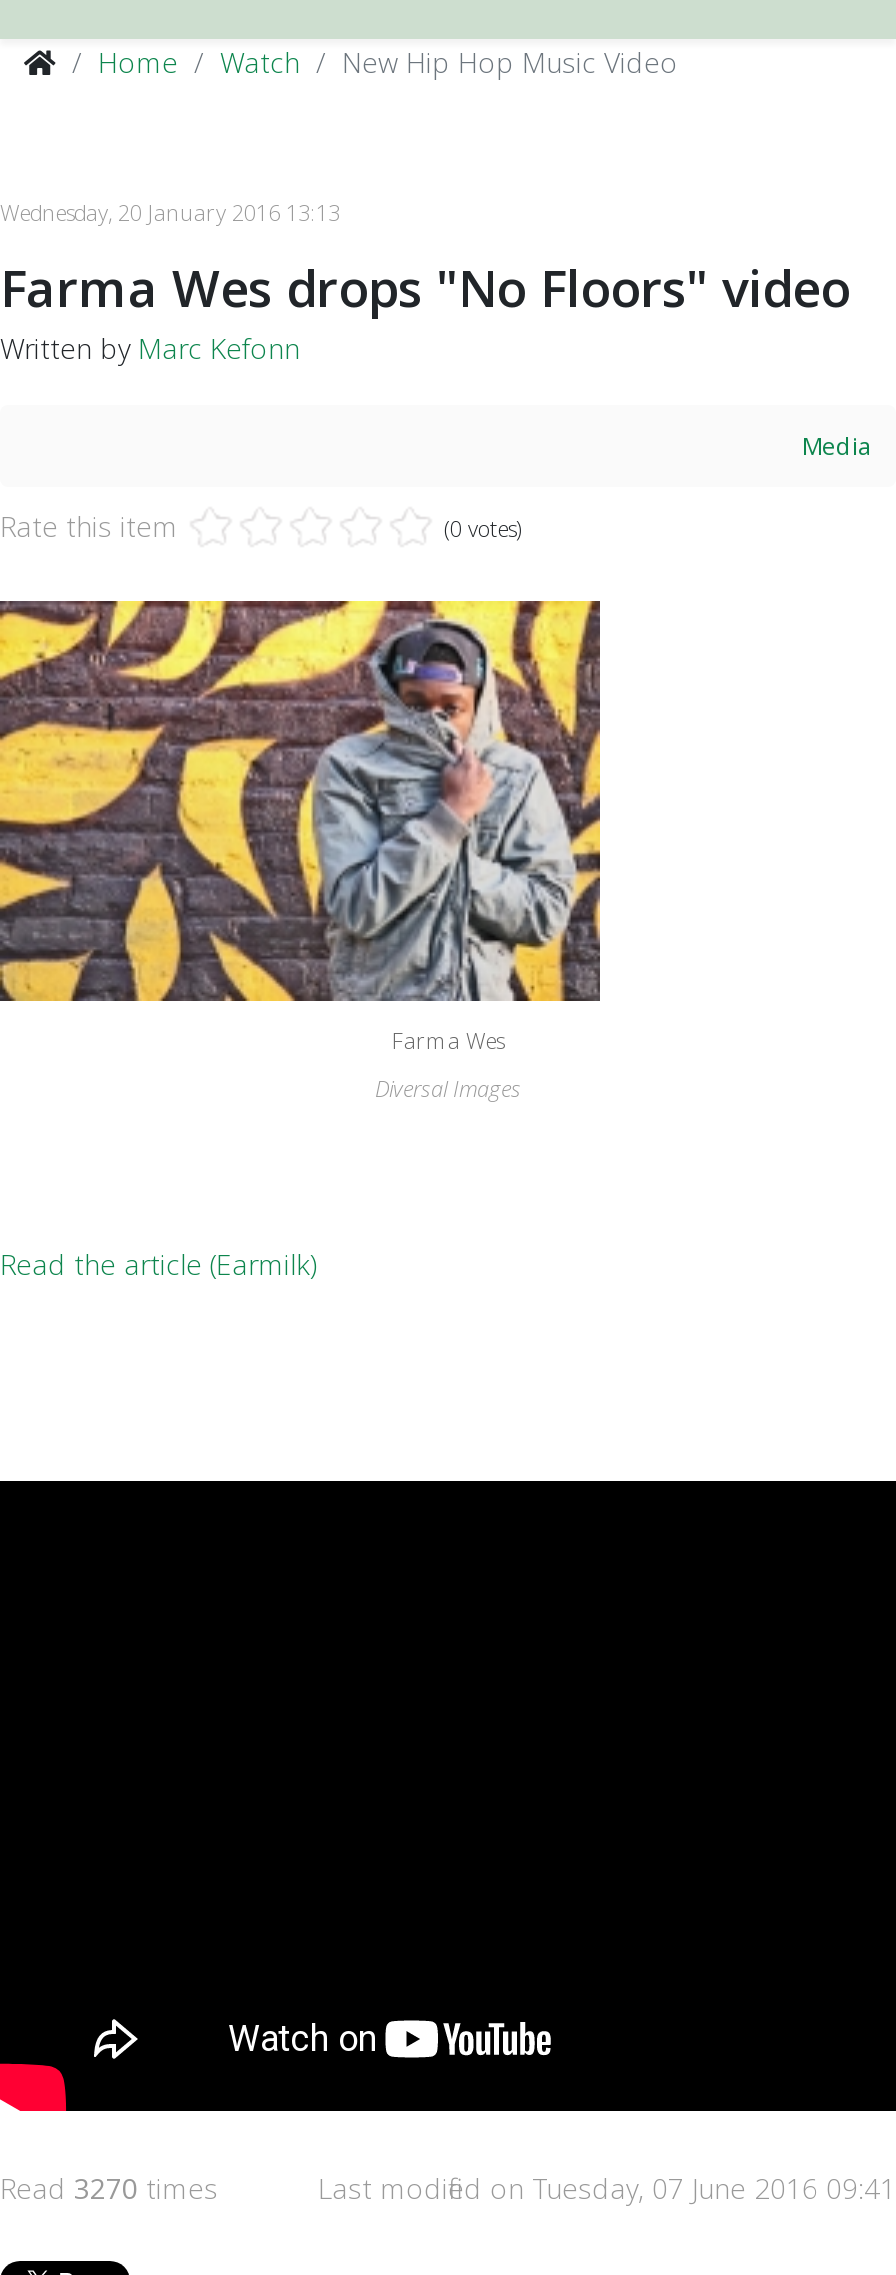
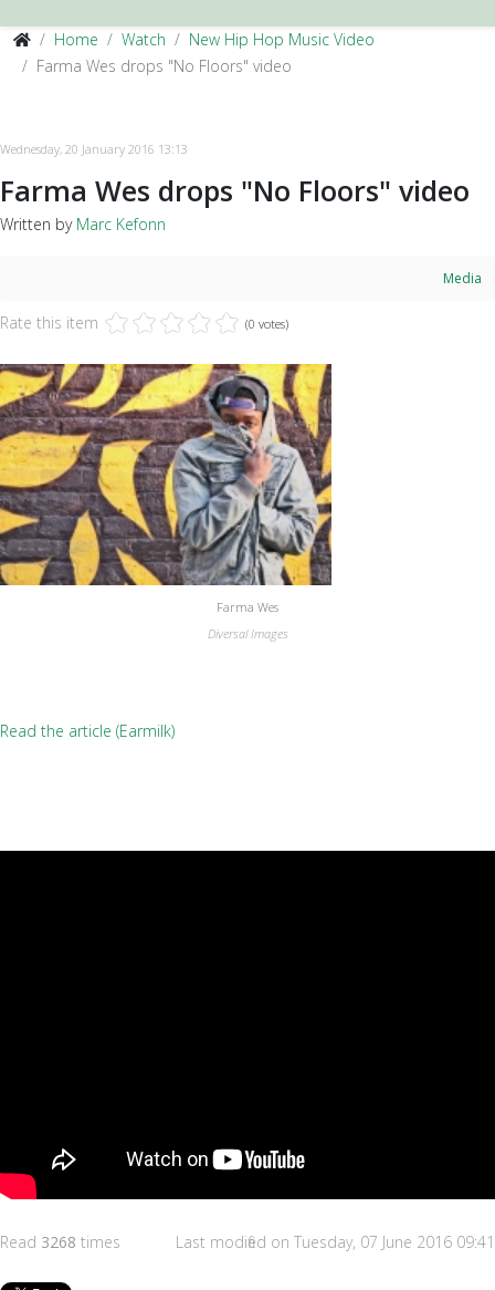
+ Farma Wes drops "No Floors" video

- Read 3270 times
+ Read 3268 times
